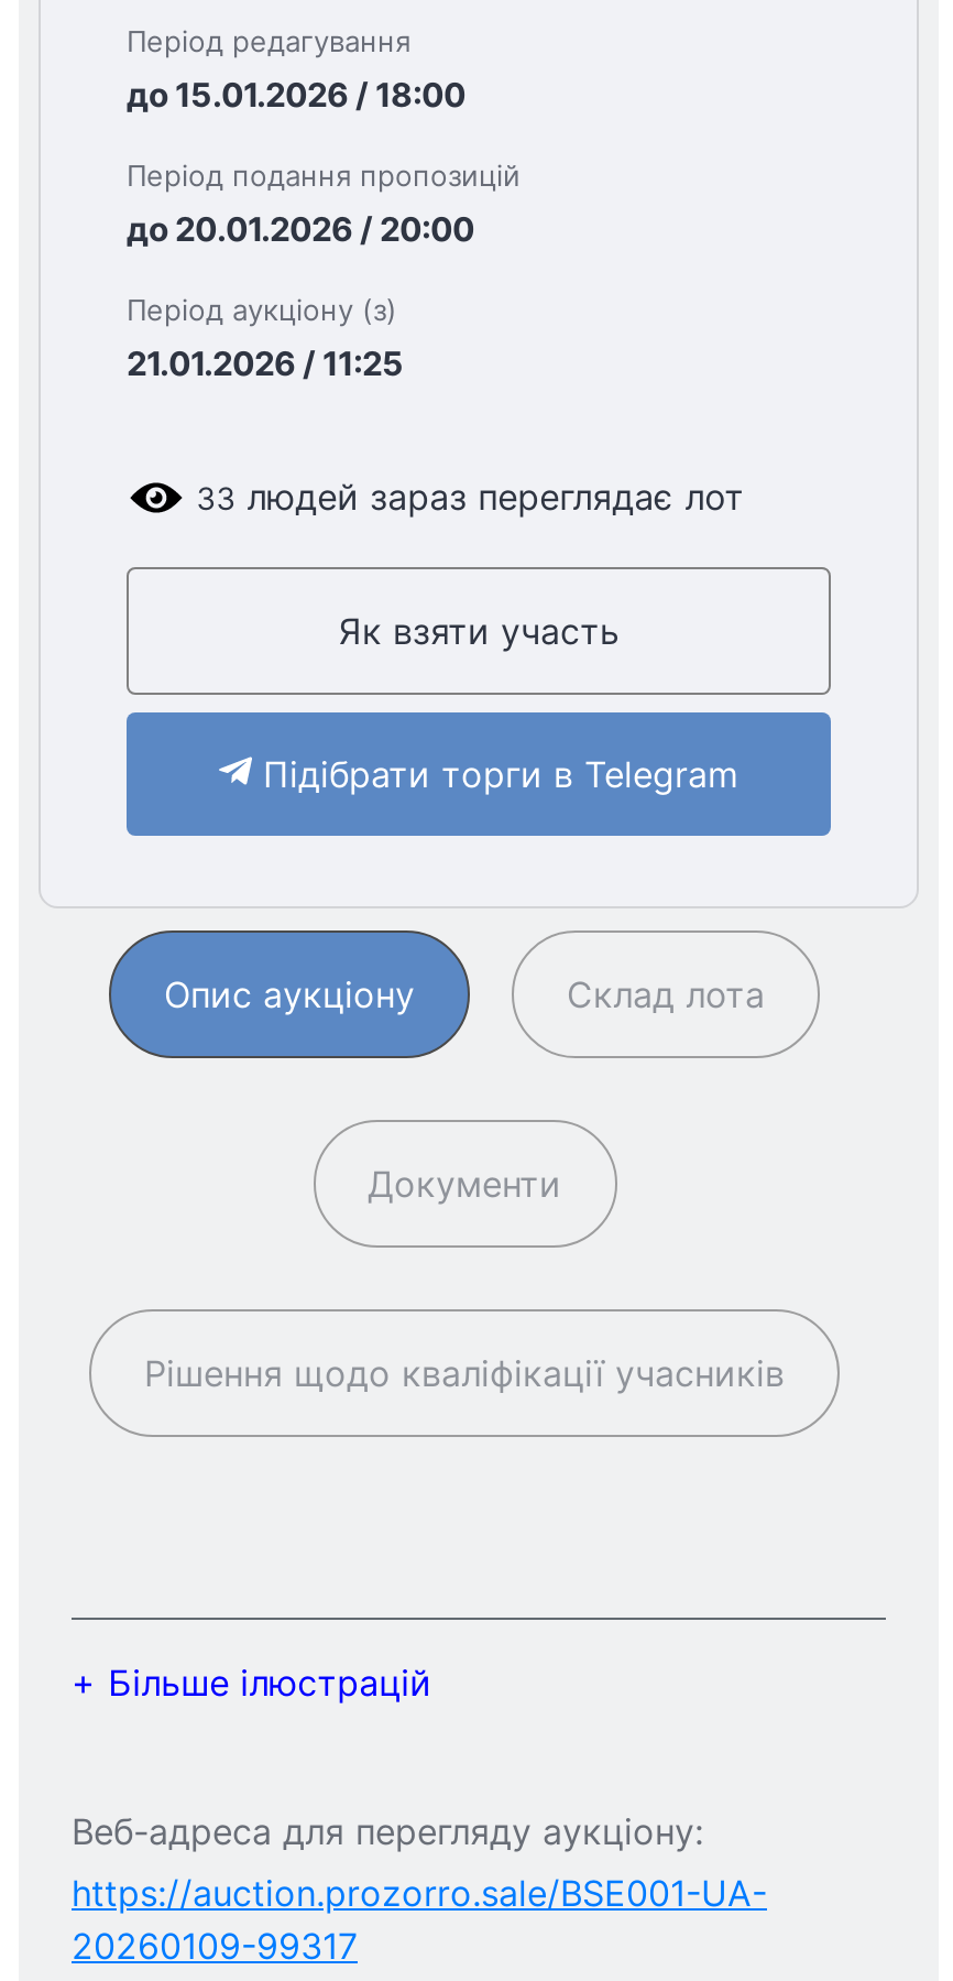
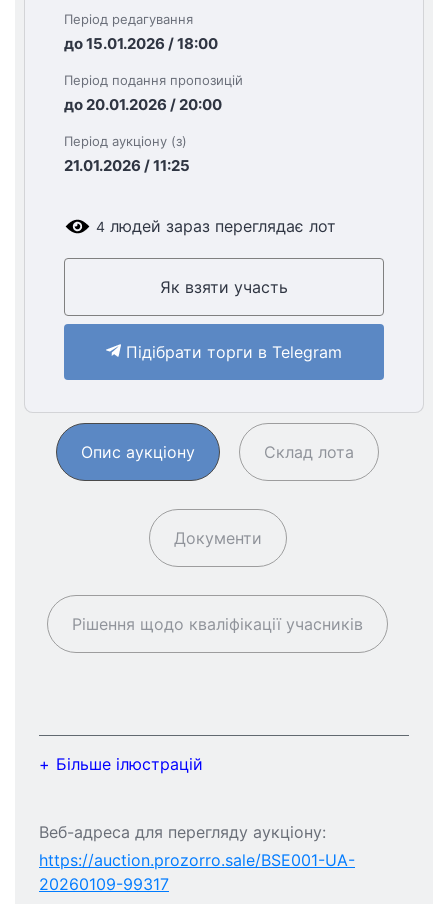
- 33 людей зараз переглядає лот
+ 4 людей зараз переглядає лот
